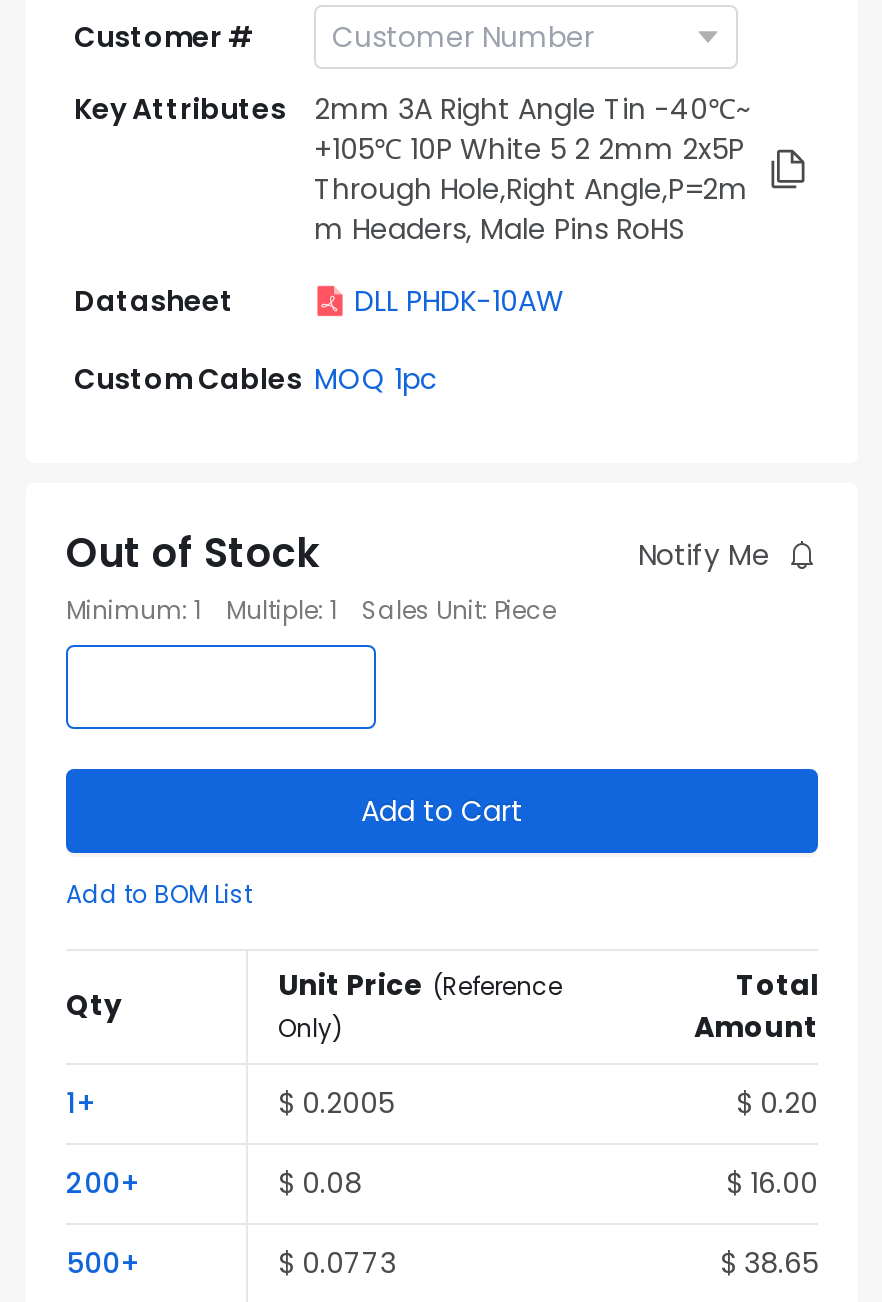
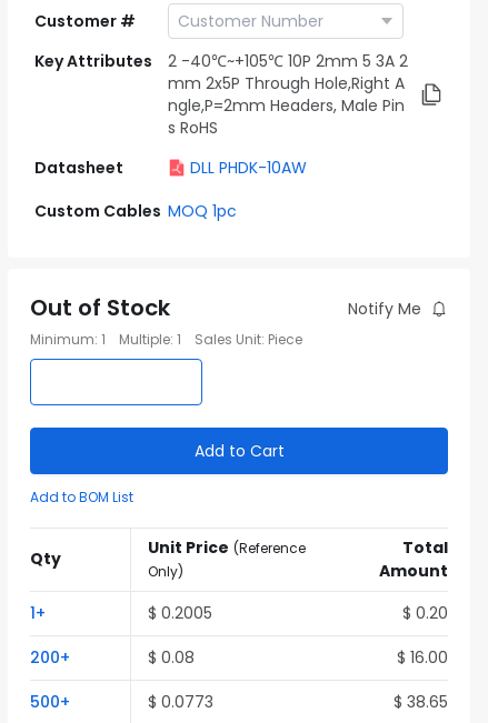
- 2mm 3A Right Angle Tin -40℃~
- +105℃ 10P White 5 2 2mm 2x5P
- Through Hole,Right Angle,P=2m
- m Headers, Male Pins RoHS
+ 2 -40℃~+105℃ 10P 2mm 5 3A 2
+ mm 2x5P Through Hole,Right A
+ ngle,P=2mm Headers, Male Pin
+ s RoHS
